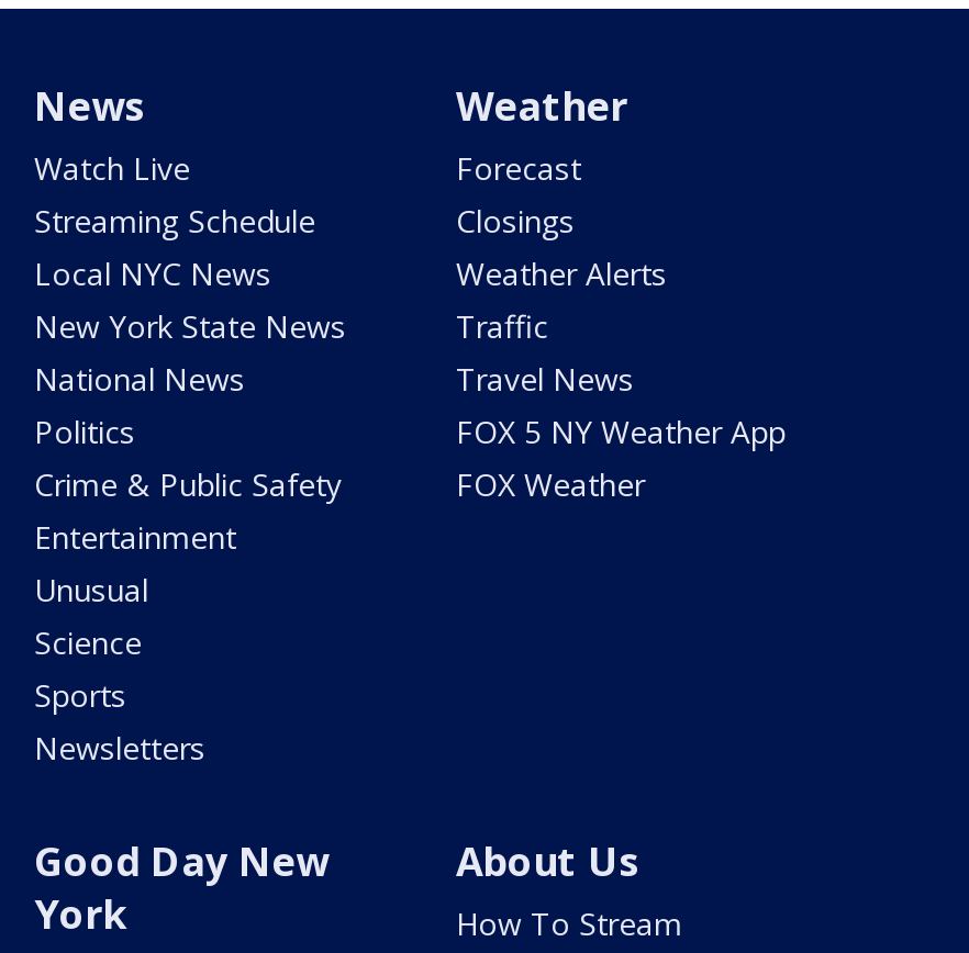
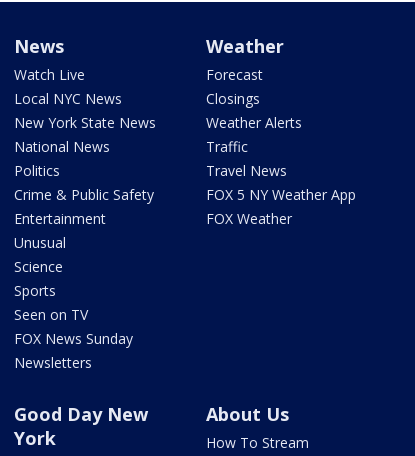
- Streaming Schedule

moved up: Local NYC News | New York State News | National News | ... | Science | Sports

+ Seen on TV
+ FOX News Sunday
